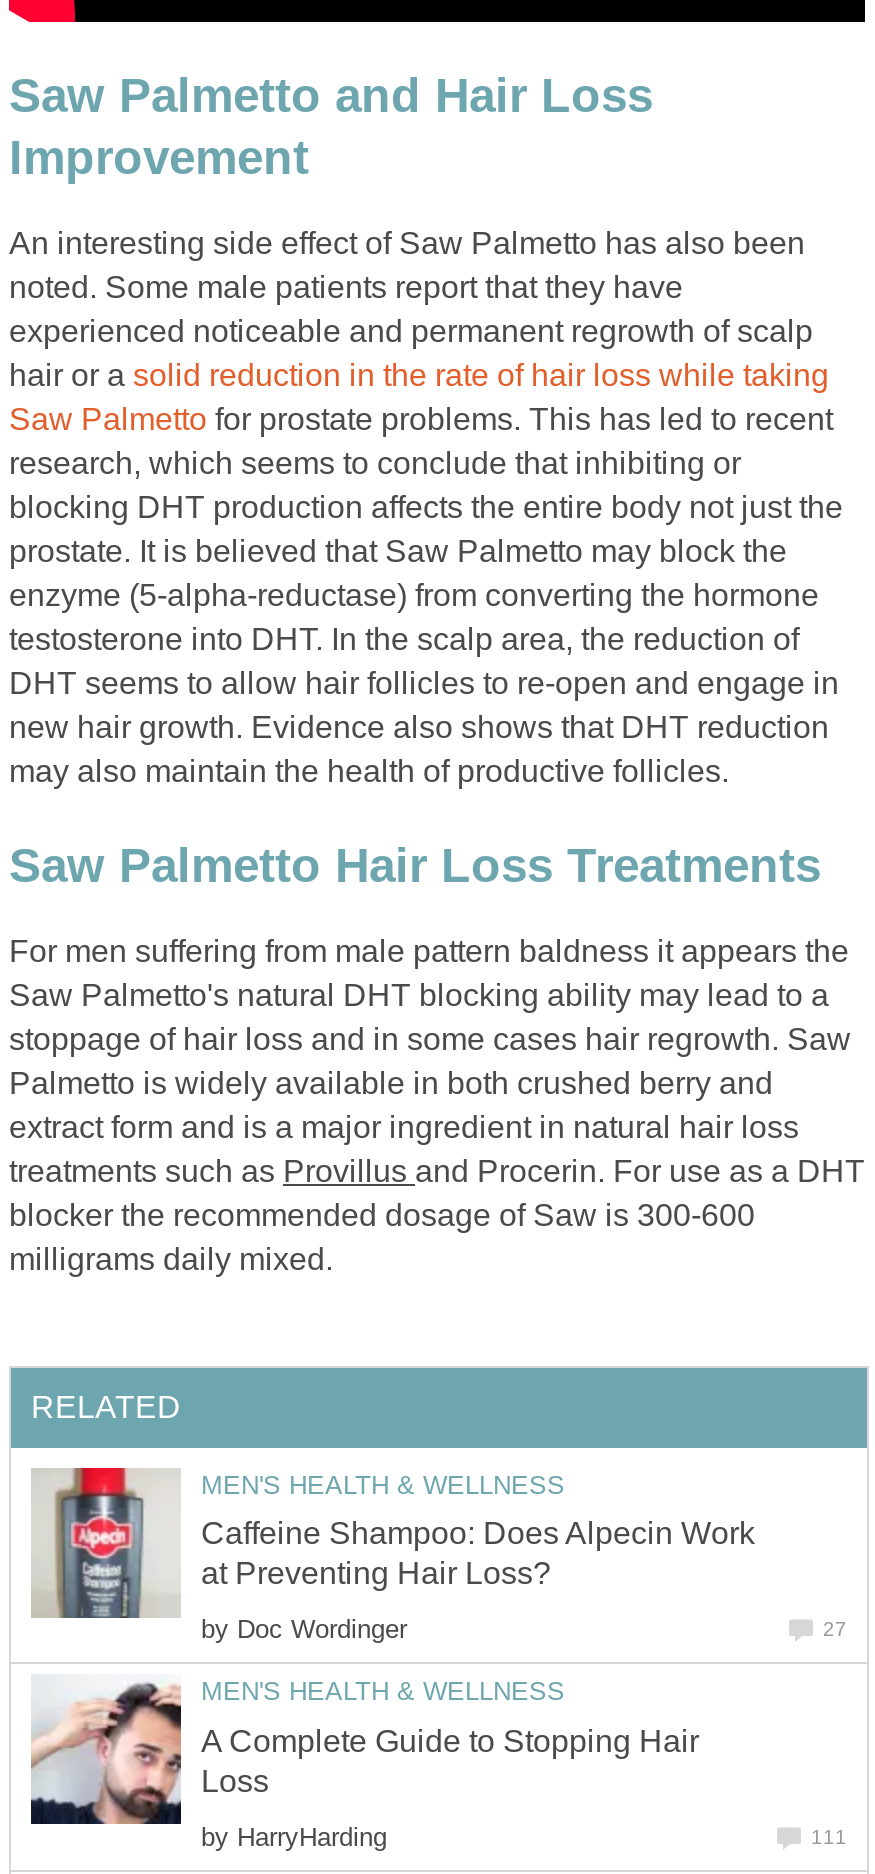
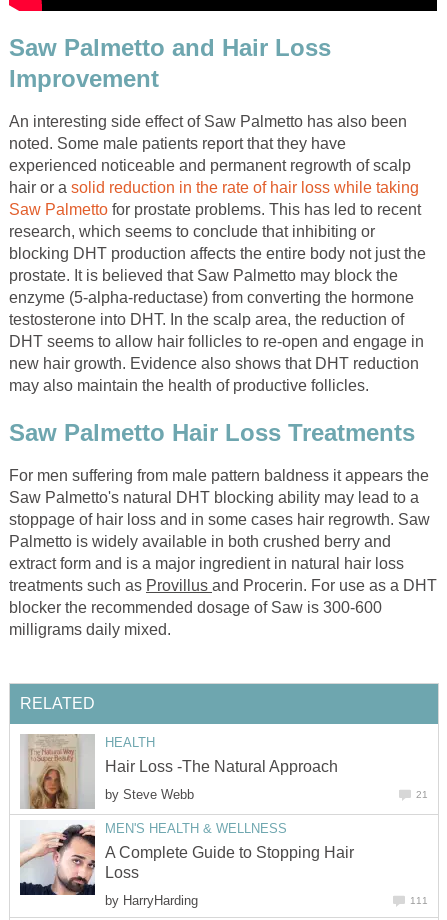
- [image]
- MEN'S HEALTH & WELLNESS
+ [image]
+ HEALTH

- Caffeine Shampoo: Does Alpecin Work
- at Preventing Hair Loss?
+ Hair Loss -The Natural Approach

- by Doc Wordinger
- 27
+ by Steve Webb
+ 21
